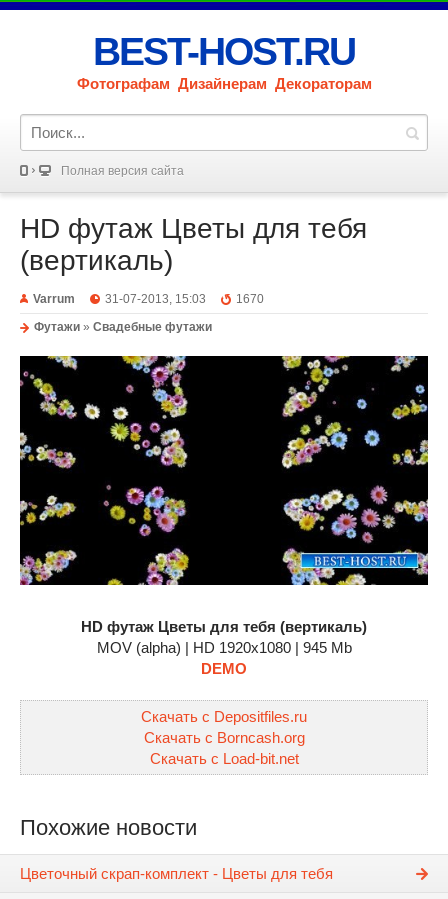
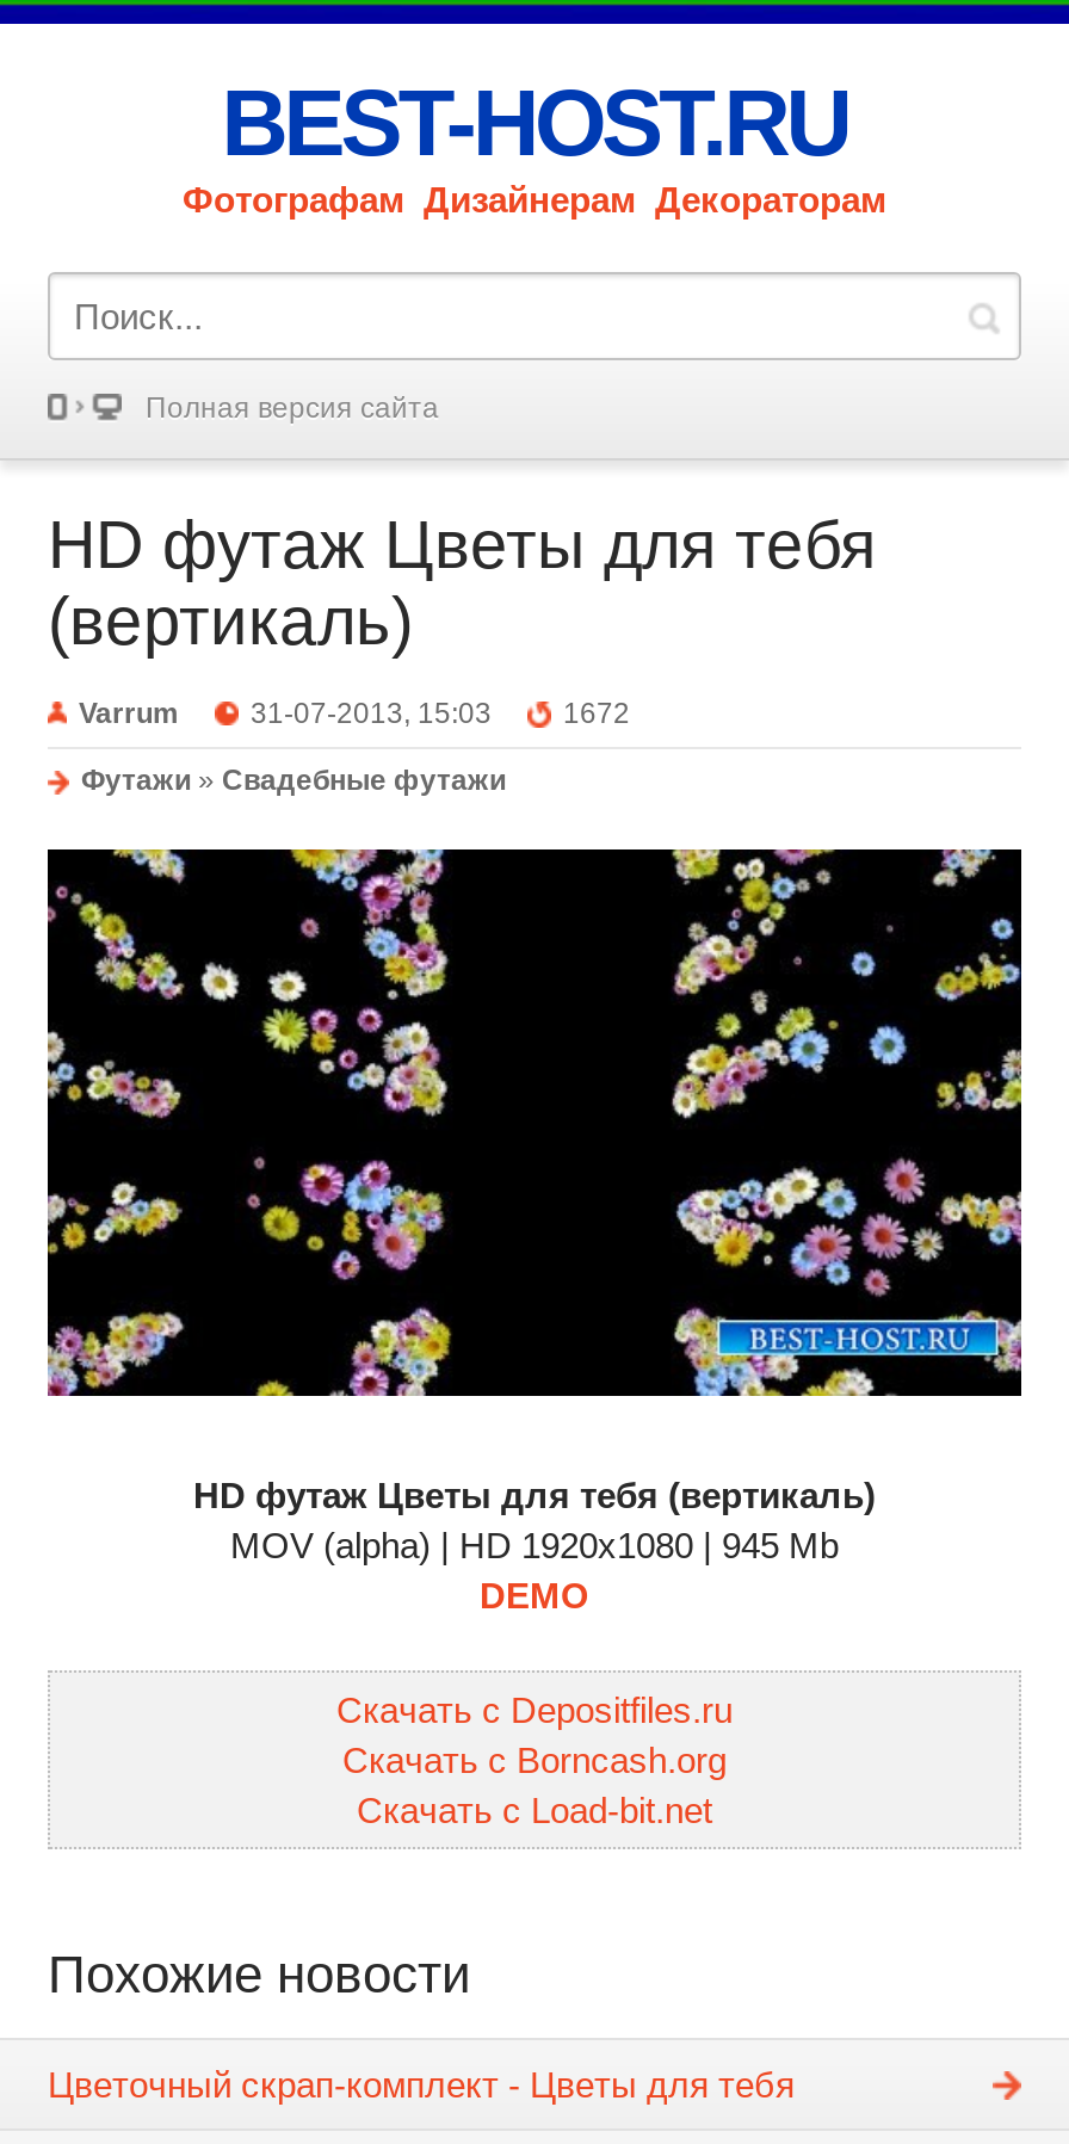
- 1670
+ 1672
